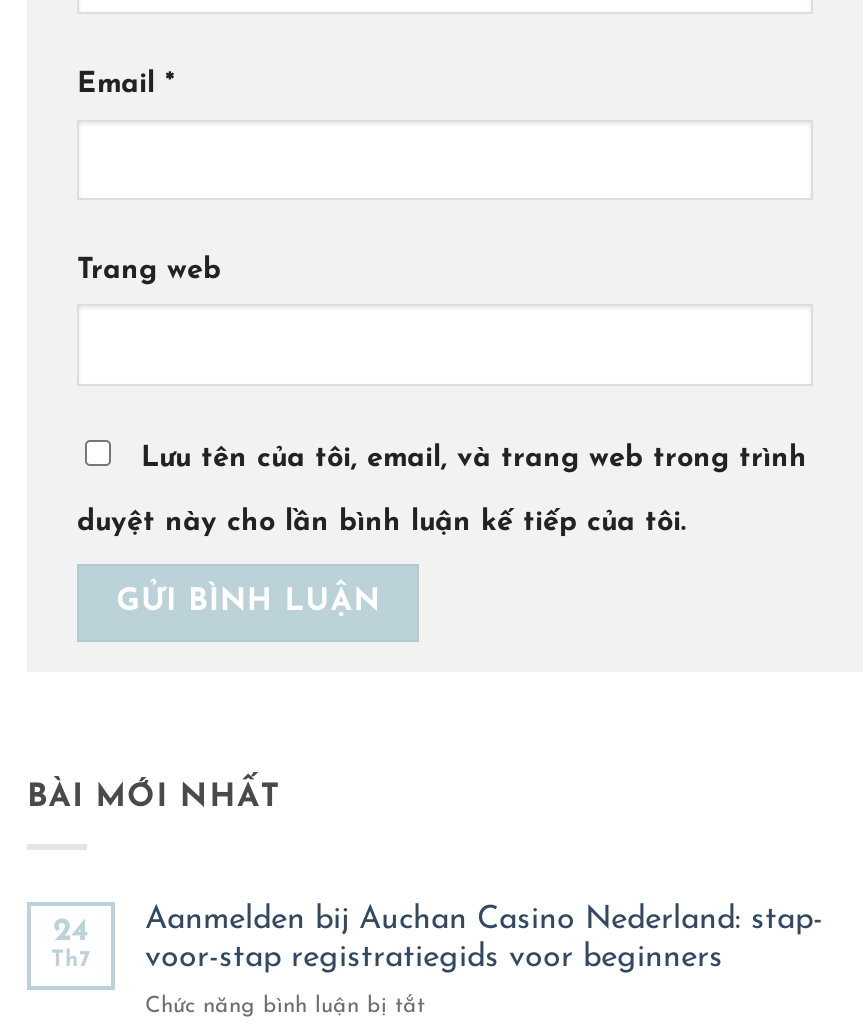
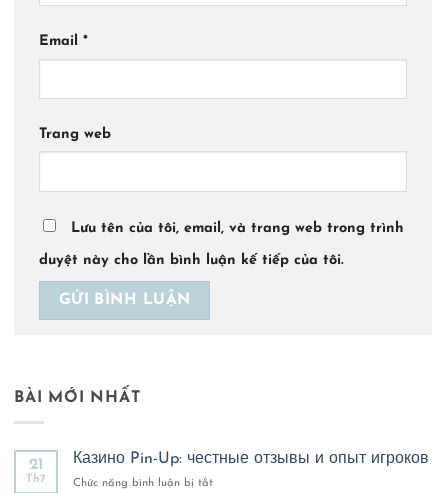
- Aanmelden bij Auchan Casino Nederland: stap-
- voor-stap registratiegids voor beginners
+ Казино Pin-Up: честные отзывы и опыт игроков

- 24
+ 21
